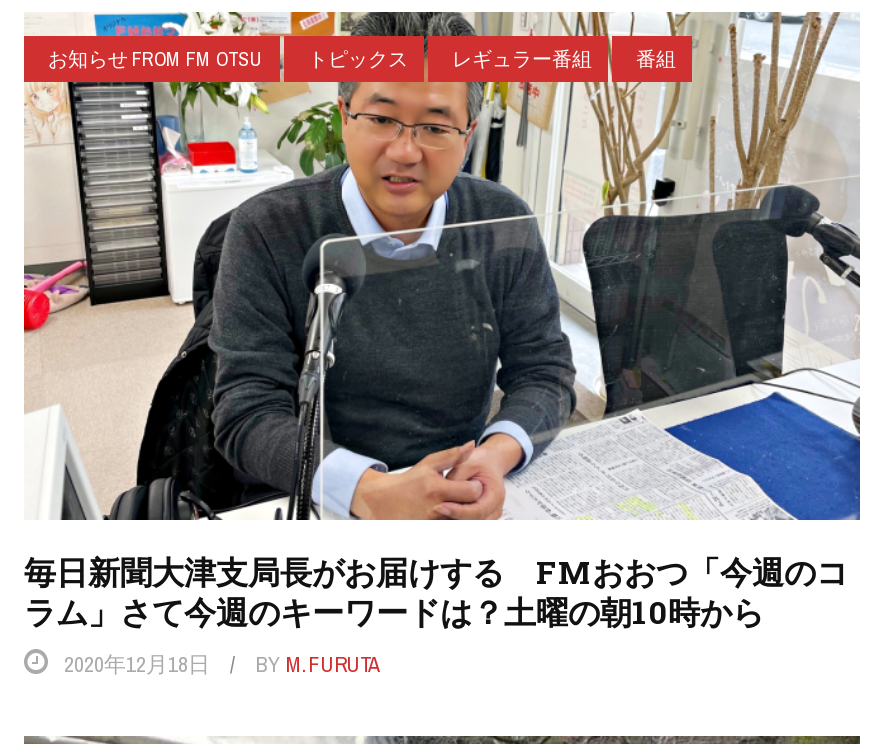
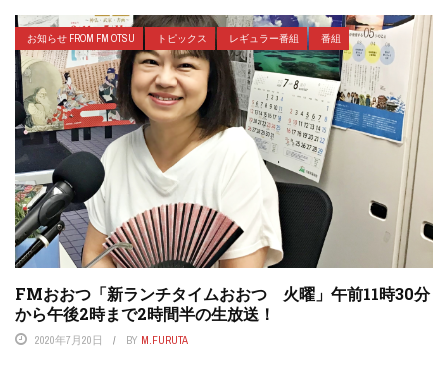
- [image]
- 毎日新聞大津支局長がお届けする FMおおつ「今週のコ
- ラム」さて今週のキーワードは？土曜の朝10時から
- 2020年12月18日
+ [image]
+ FMおおつ「新ランチタイムおおつ 火曜」午前11時30分
+ から午後2時まで2時間半の生放送！
+ 2020年7月20日
